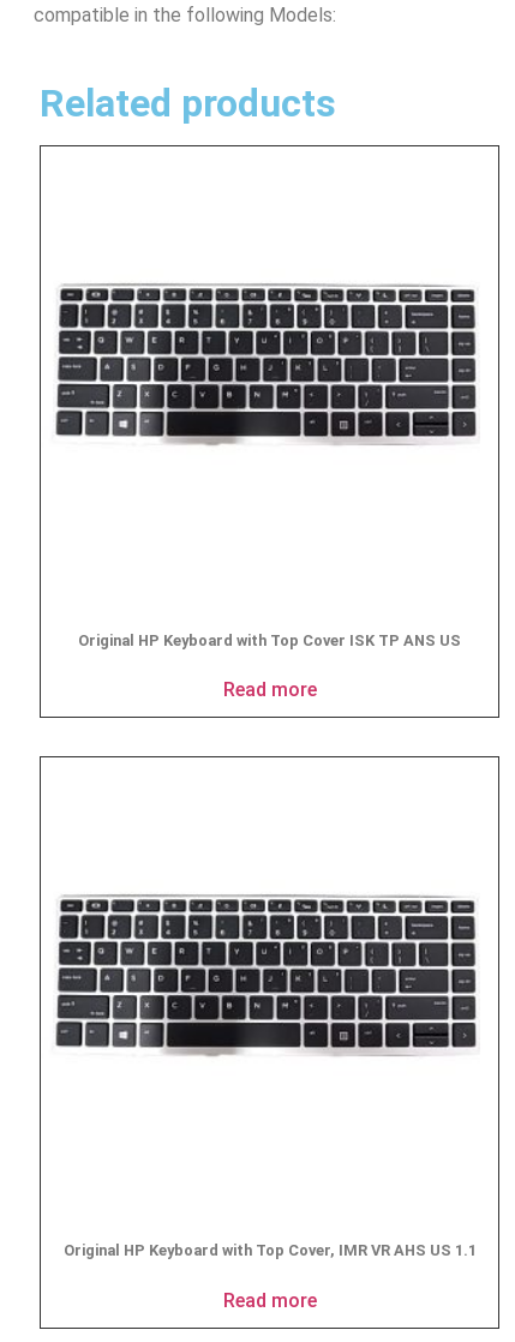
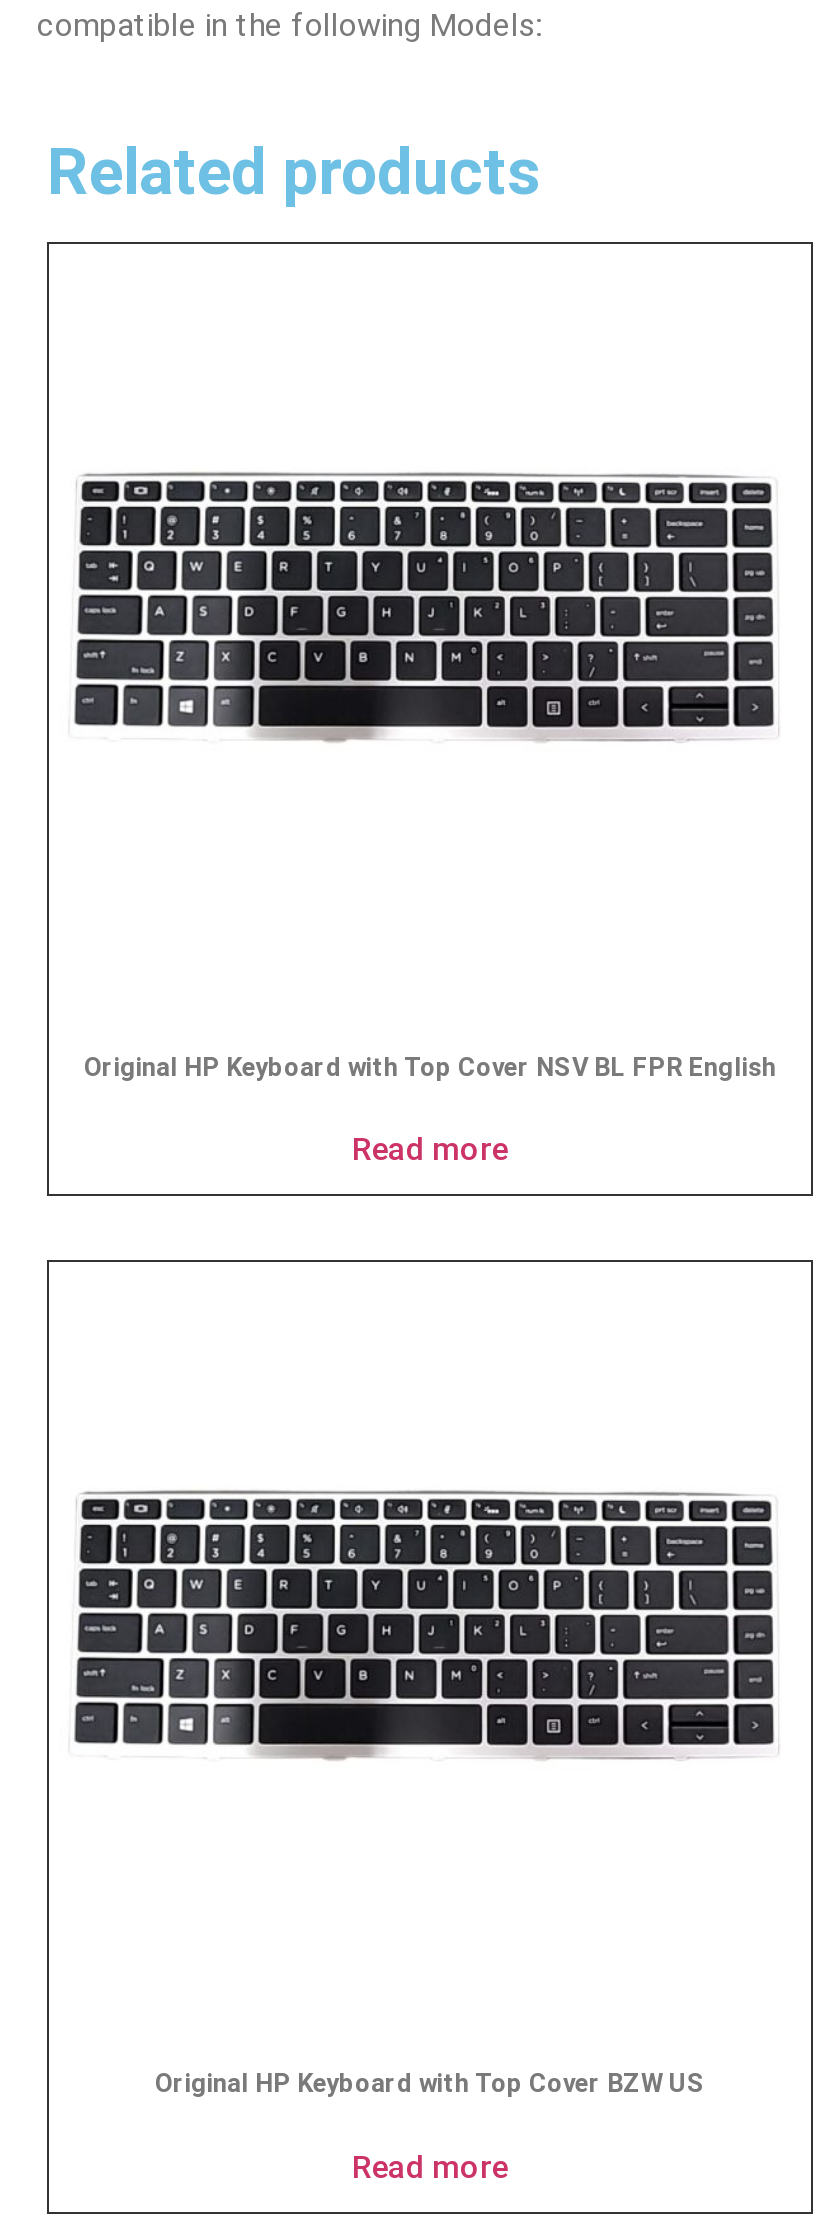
- Original HP Keyboard with Top Cover ISK TP ANS US
+ Original HP Keyboard with Top Cover NSV BL FPR English

- Original HP Keyboard with Top Cover, IMR VR AHS US 1.1
+ Original HP Keyboard with Top Cover BZW US
